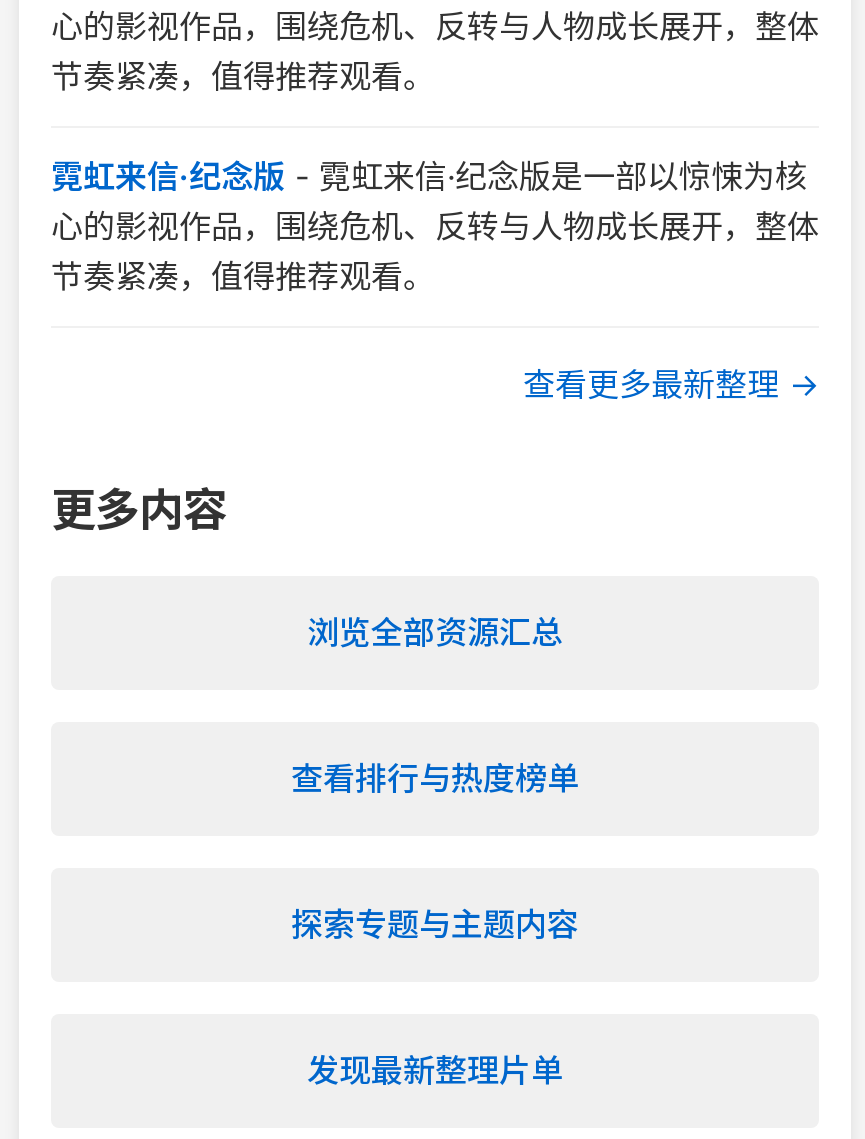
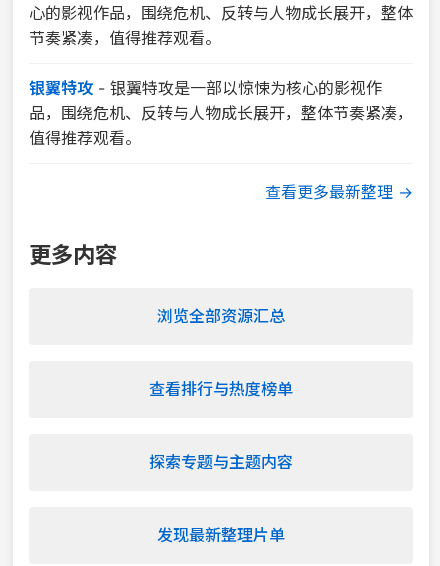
- 霓虹来信·纪念版-霓虹来信·纪念版是一部以惊悚为核
- 心的影视作品，围绕危机、反转与人物成长展开，整体
- 节奏紧凑，值得推荐观看。
+ 银翼特攻-银翼特攻是一部以惊悚为核心的影视作
+ 品，围绕危机、反转与人物成长展开，整体节奏紧凑，
+ 值得推荐观看。
